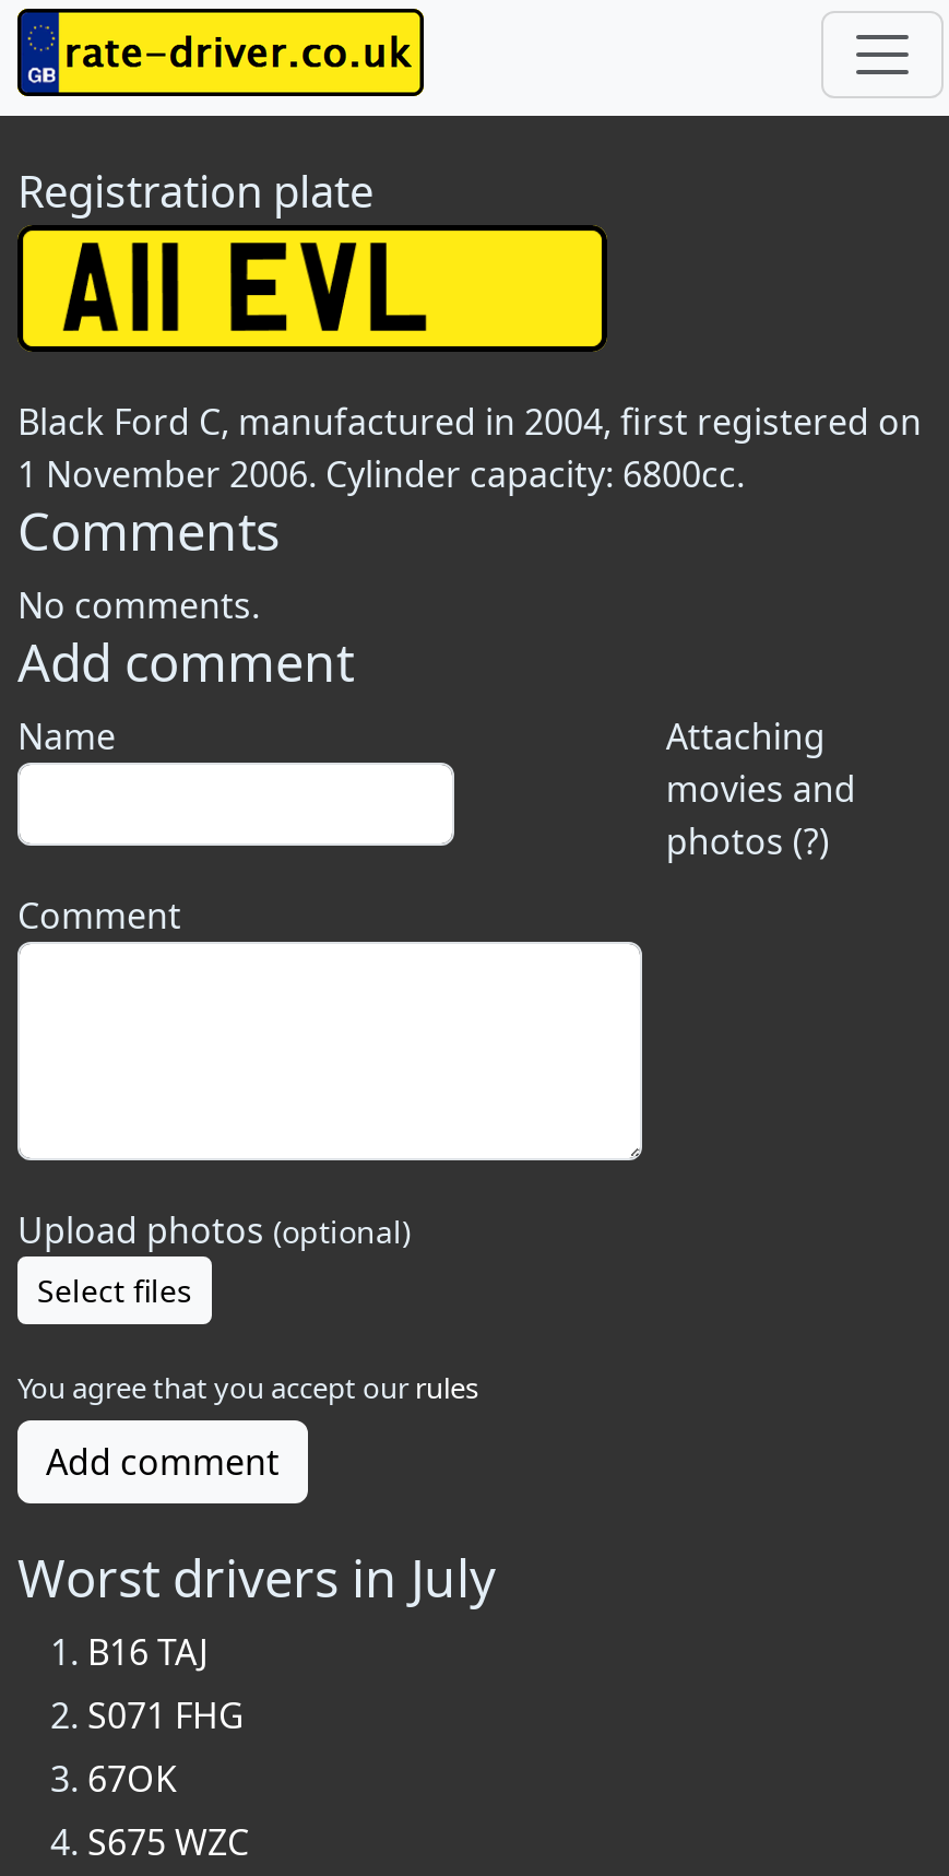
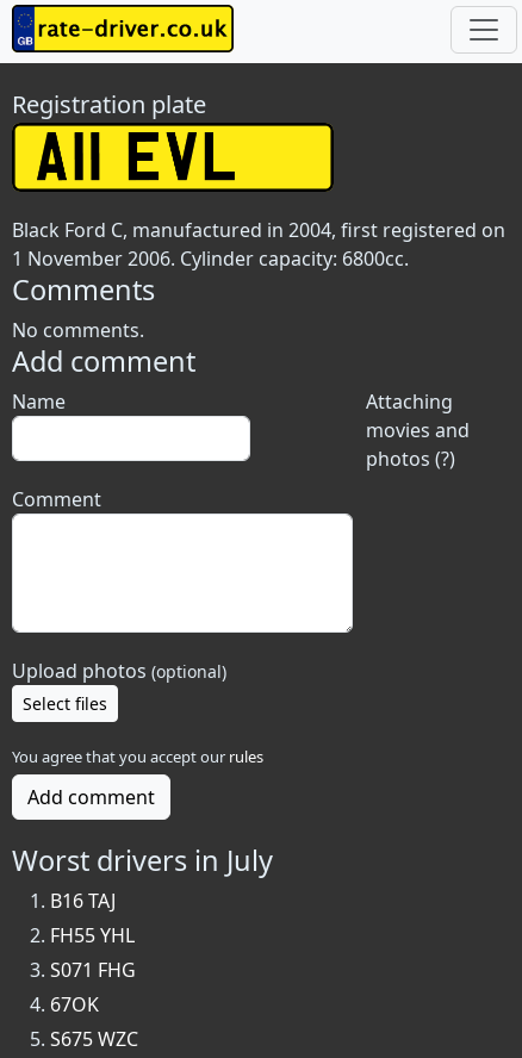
+ FH55 YHL
